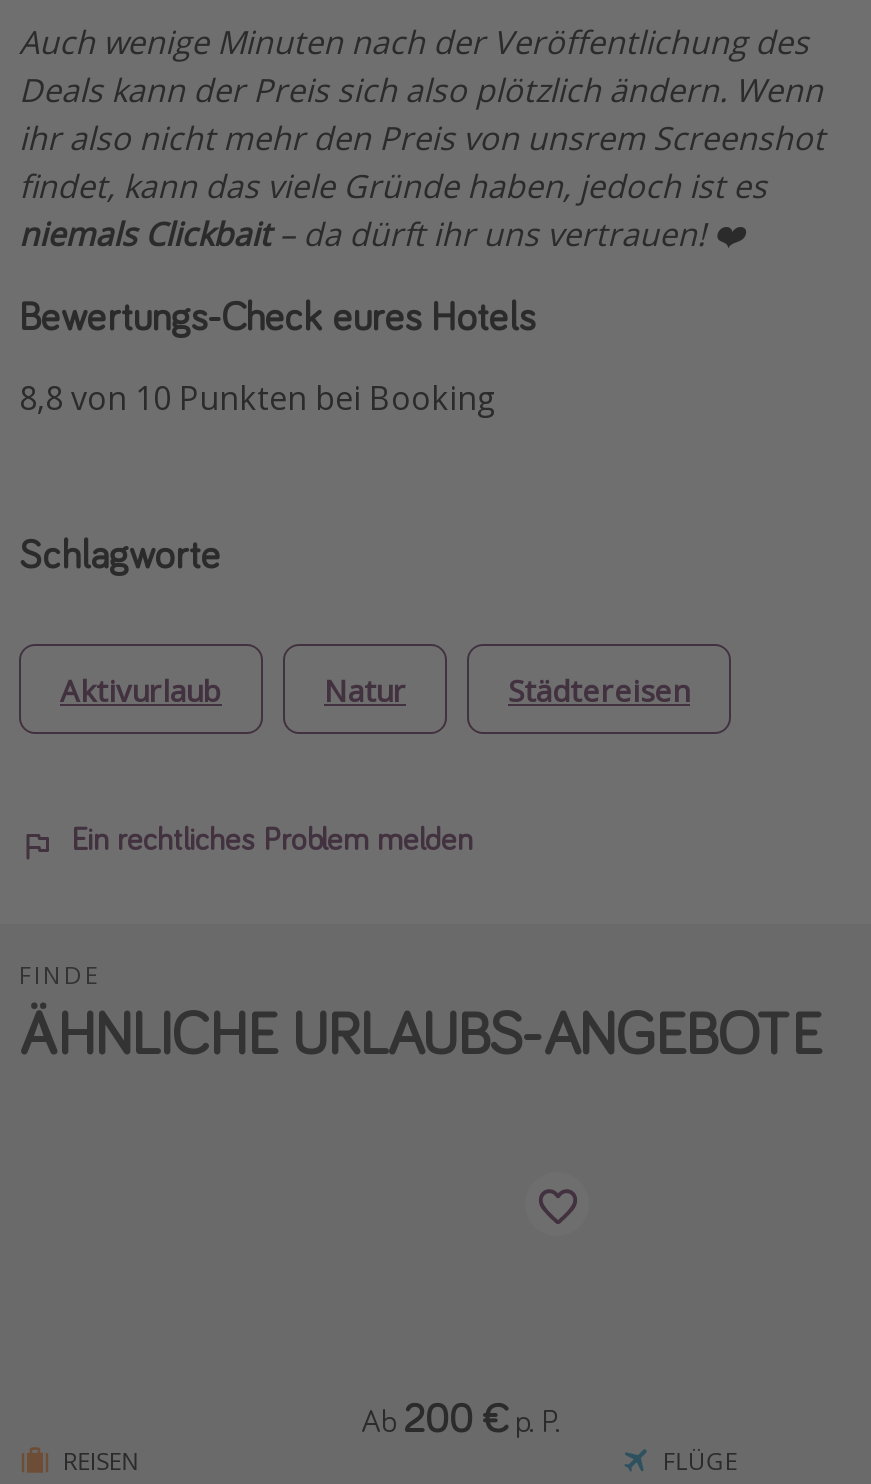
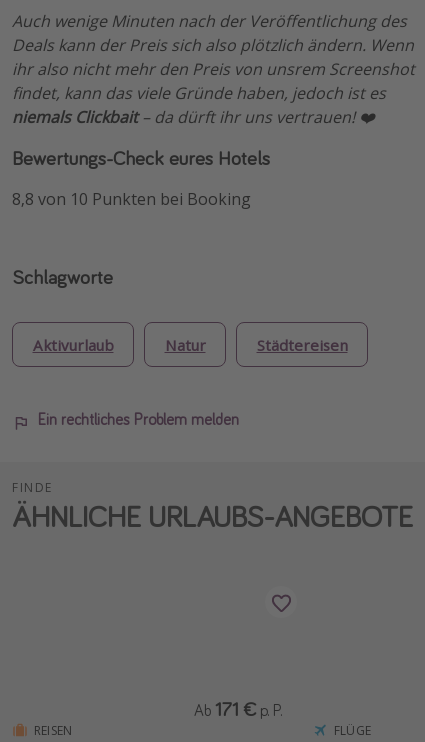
- Ab 200 €p. P.
+ Ab 171 €p. P.
